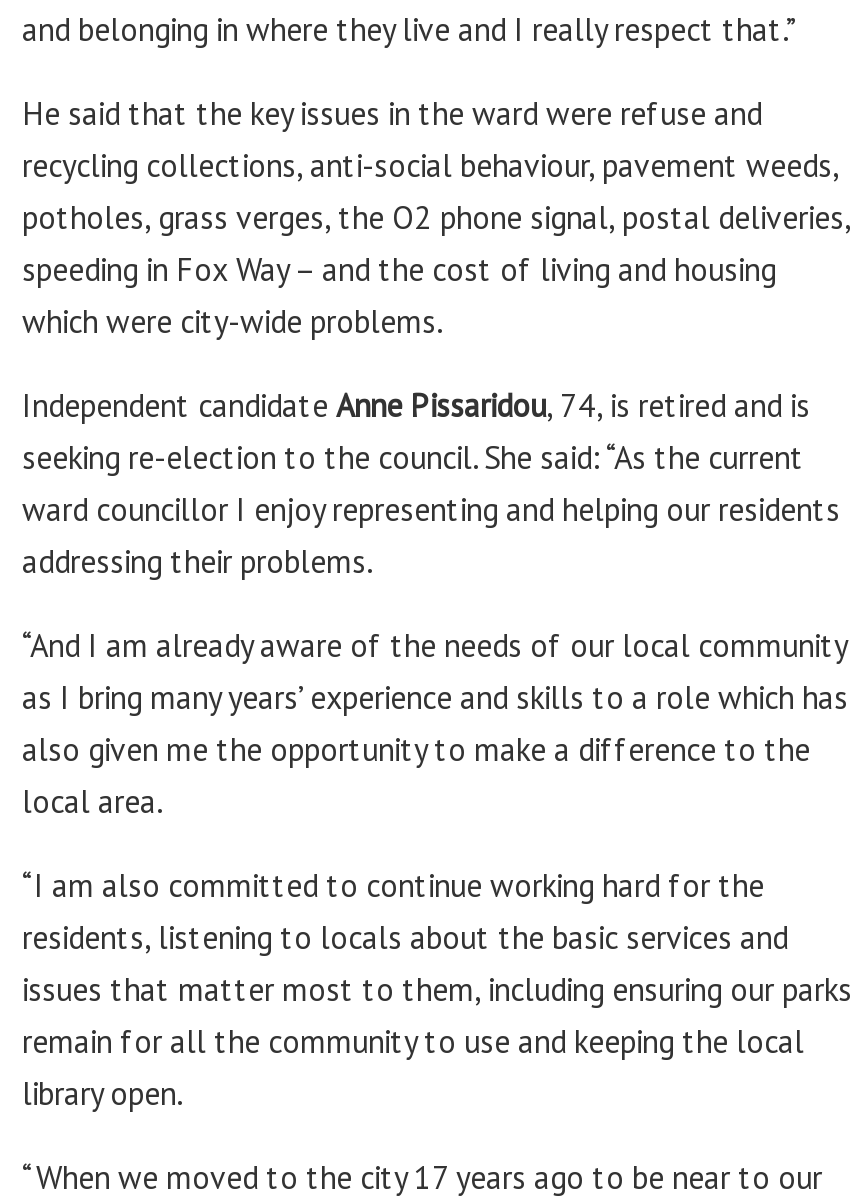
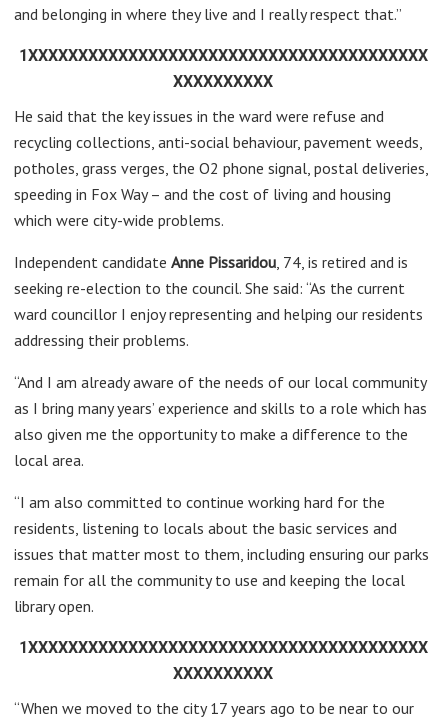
+ 1XXXXXXXXXXXXXXXXXXXXXXXXXXXXXXXXXXXXXXXX
+ XXXXXXXXXX

+ 1XXXXXXXXXXXXXXXXXXXXXXXXXXXXXXXXXXXXXXXX
+ XXXXXXXXXX
